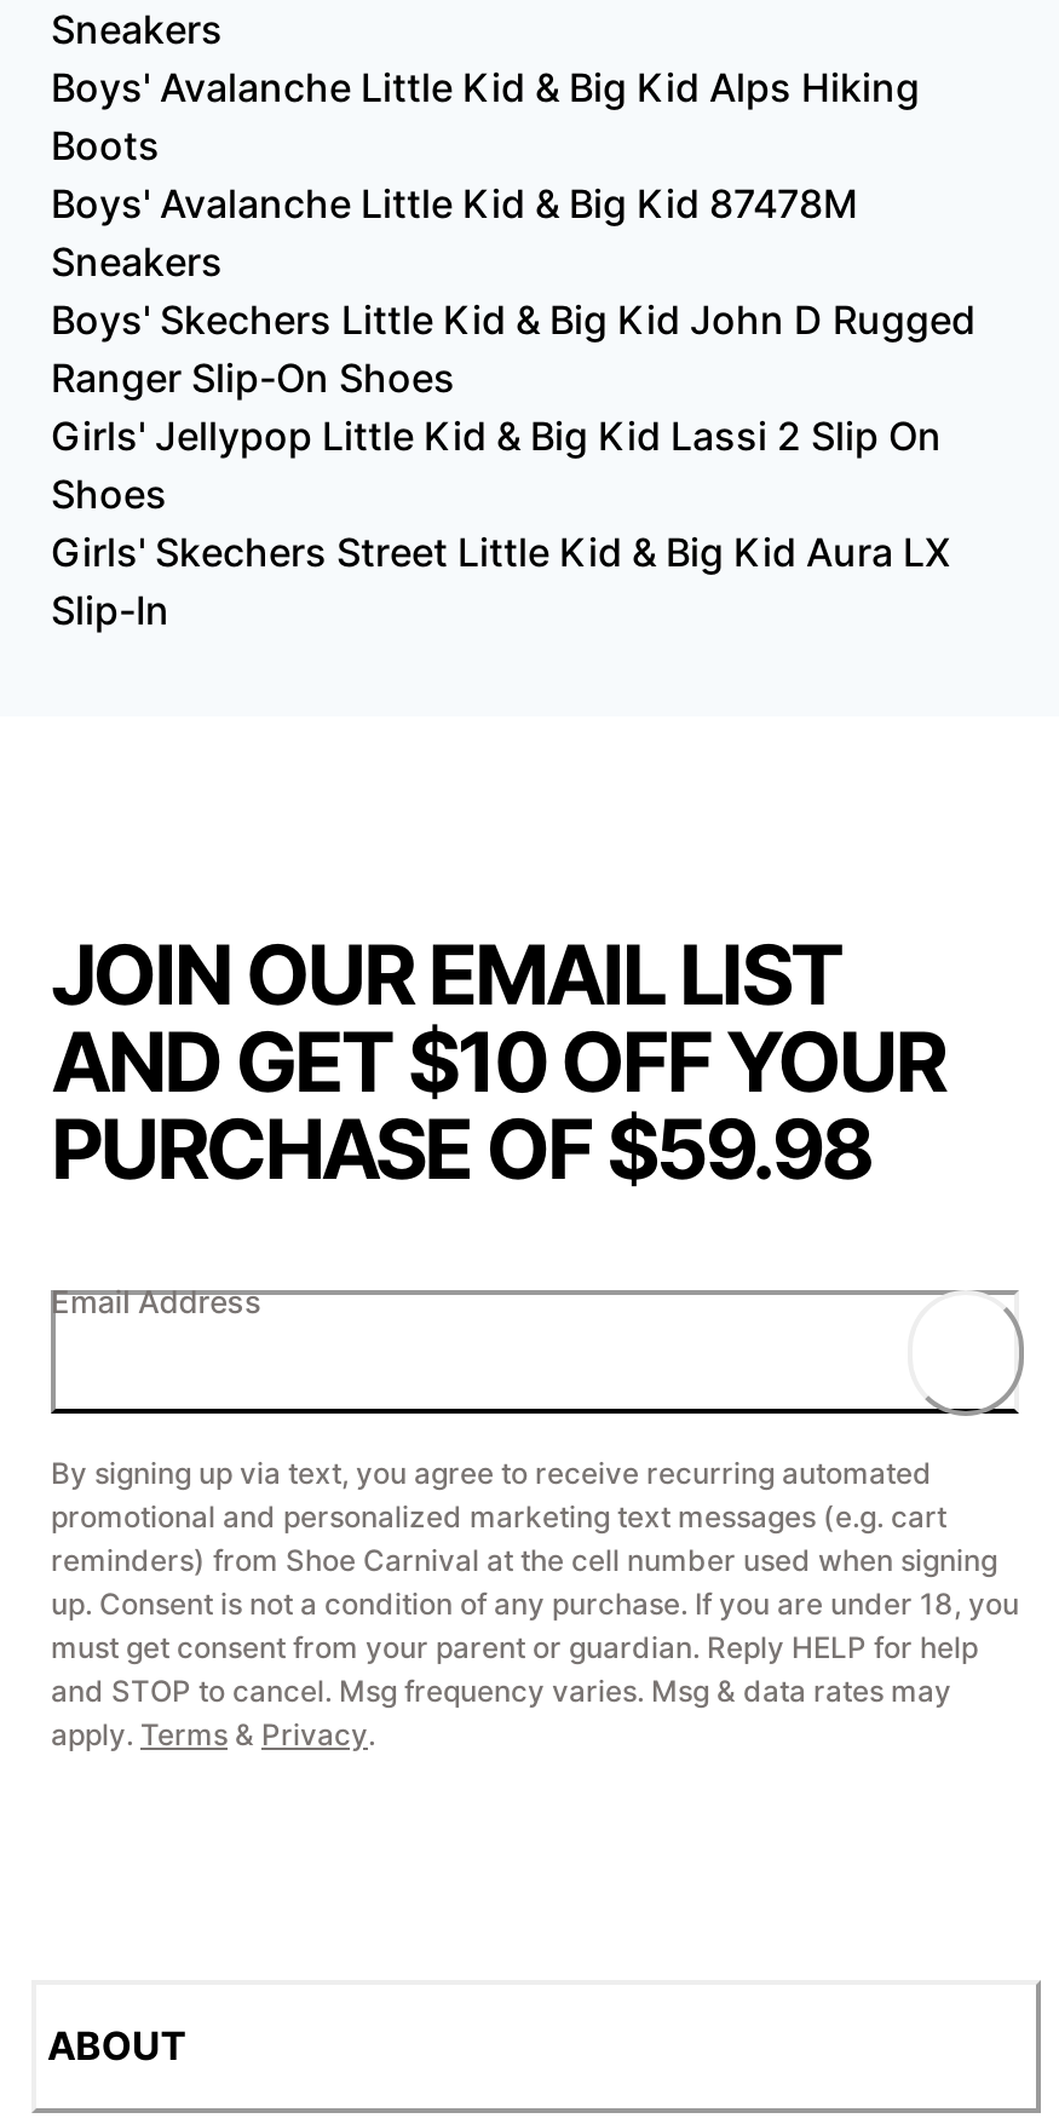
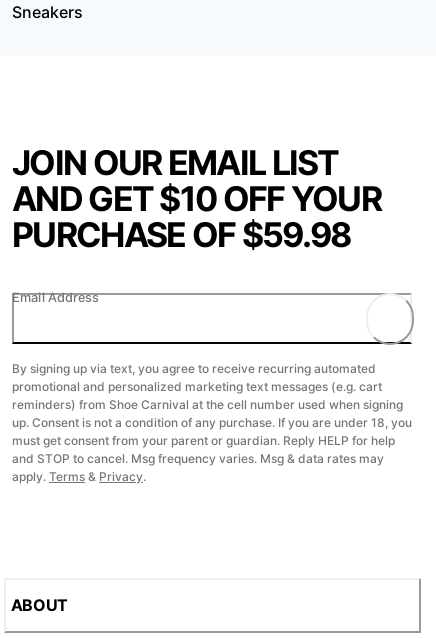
- Boys' Avalanche Little Kid & Big Kid Alps Hiking
- Boots
- Boys' Avalanche Little Kid & Big Kid 87478M
- Sneakers
- Boys' Skechers Little Kid & Big Kid John D Rugged
- Ranger Slip-On Shoes
- Girls' Jellypop Little Kid & Big Kid Lassi 2 Slip On
- Shoes
- Girls' Skechers Street Little Kid & Big Kid Aura LX
- Slip-In
